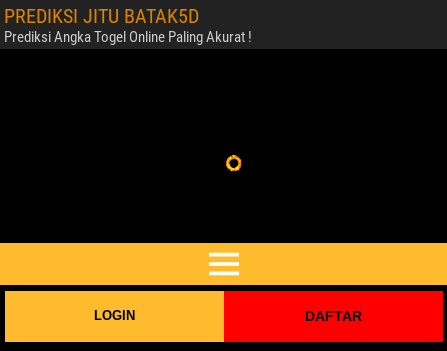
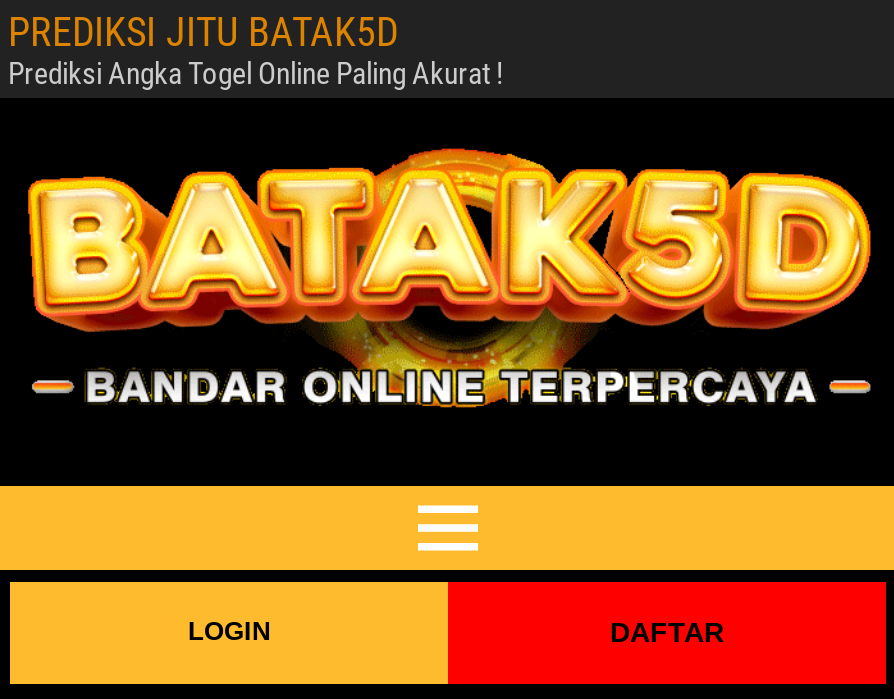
+ [image]
